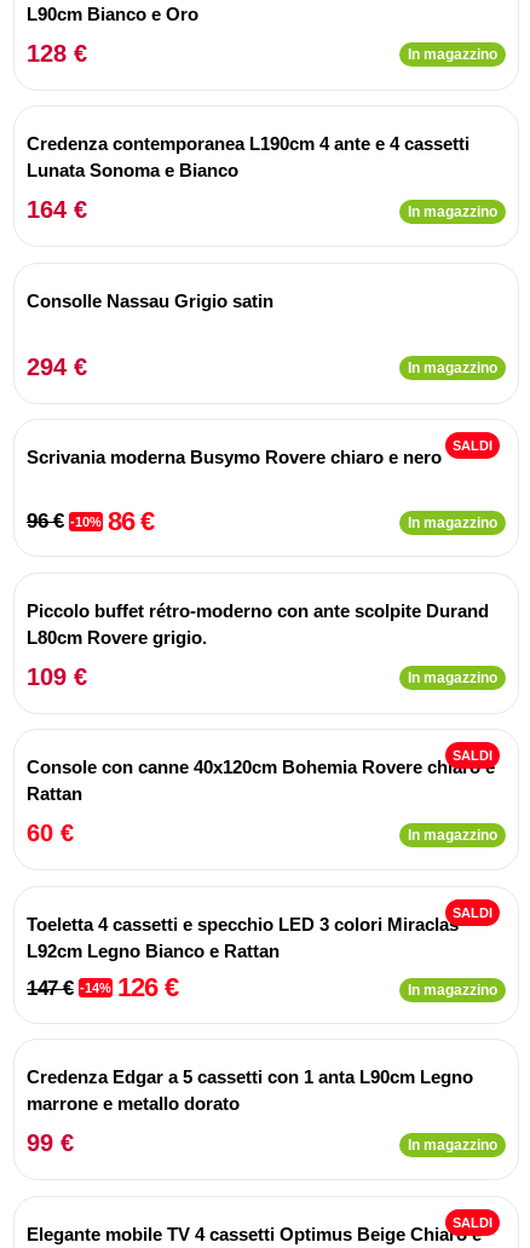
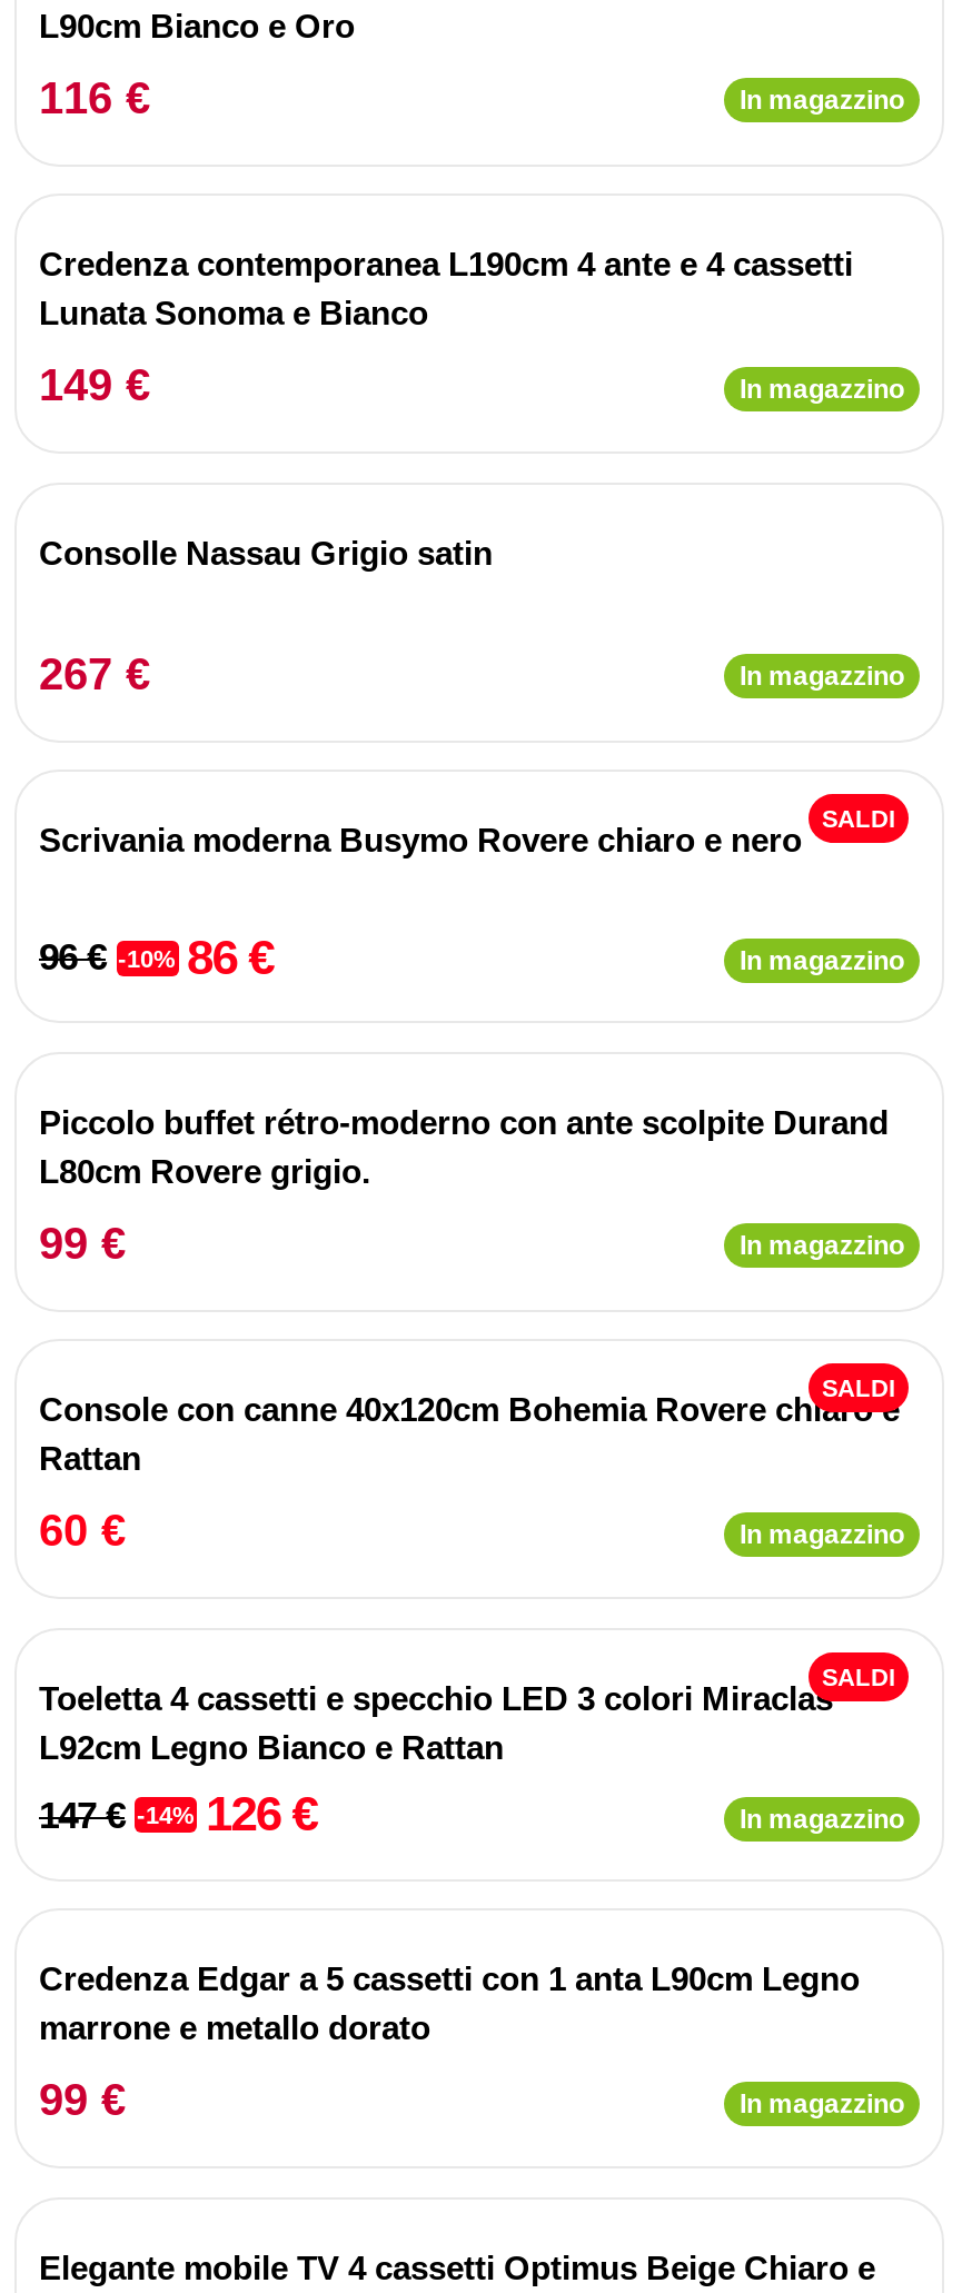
- 128 €
+ 116 €

- 164 €
+ 149 €

- 294 €
+ 267 €

- 109 €
+ 99 €

- SALDI
